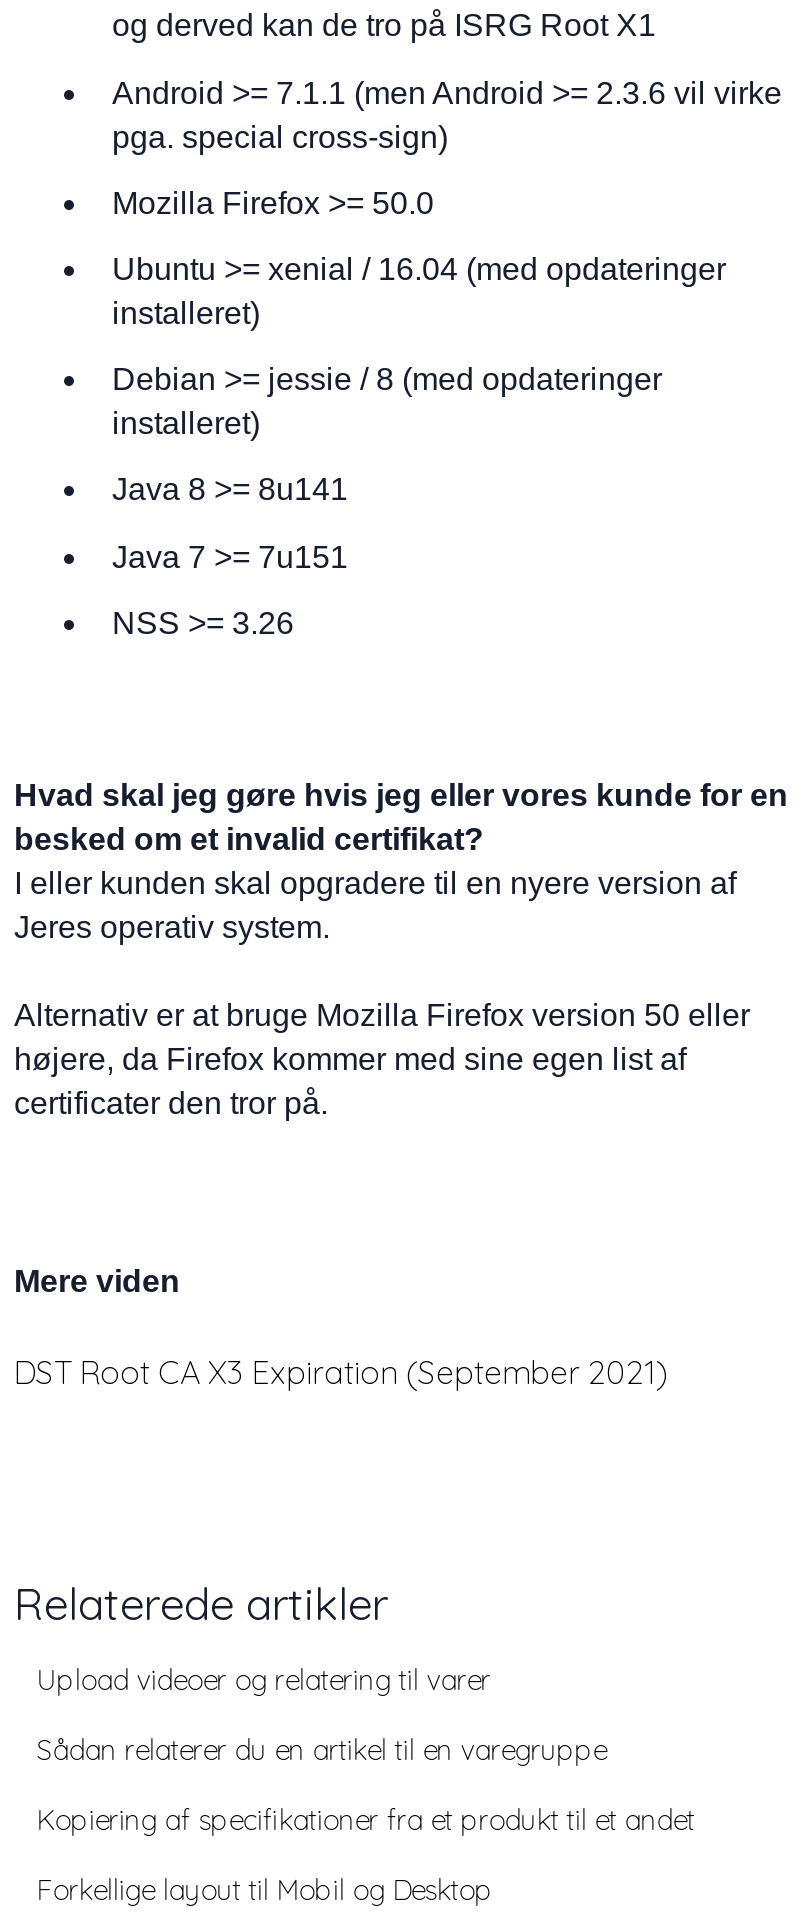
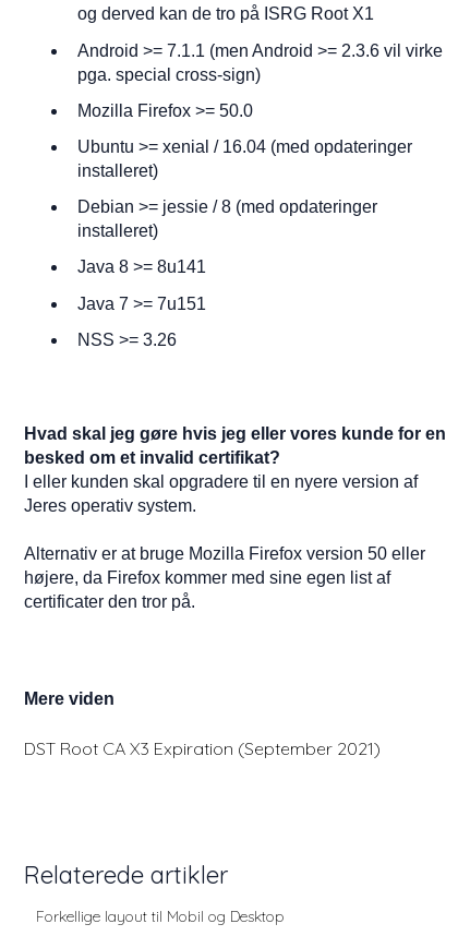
- Upload videoer og relatering til varer
- Sådan relaterer du en artikel til en varegruppe
- Kopiering af specifikationer fra et produkt til et andet
